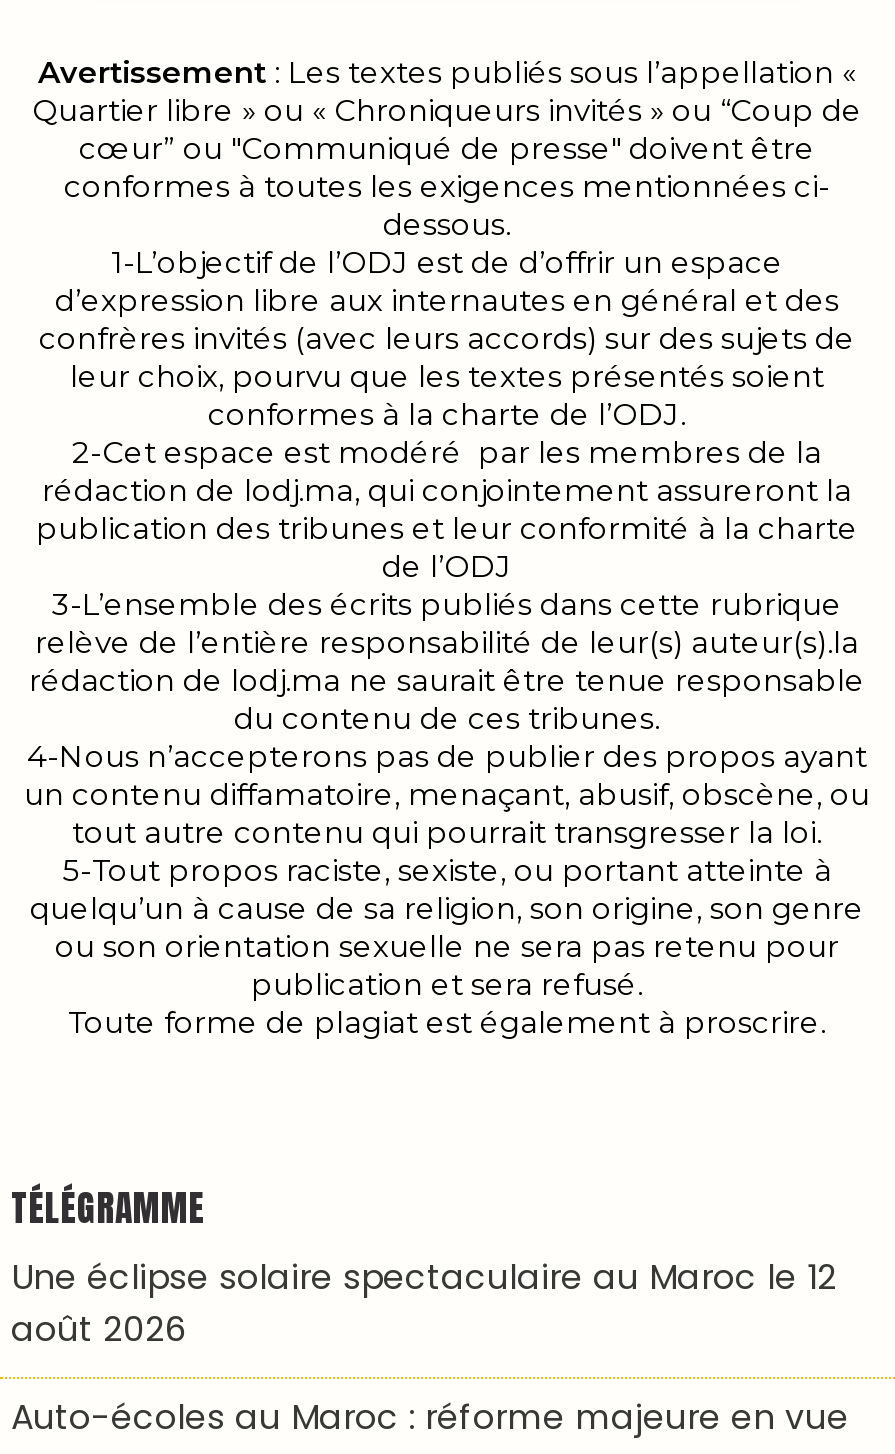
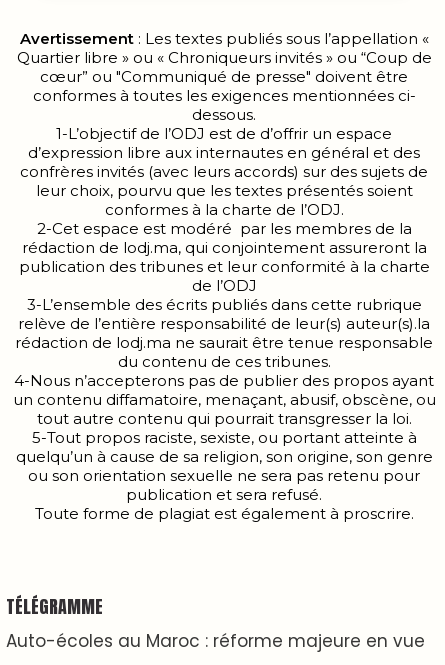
- Une éclipse solaire spectaculaire au Maroc le 12
- août 2026
